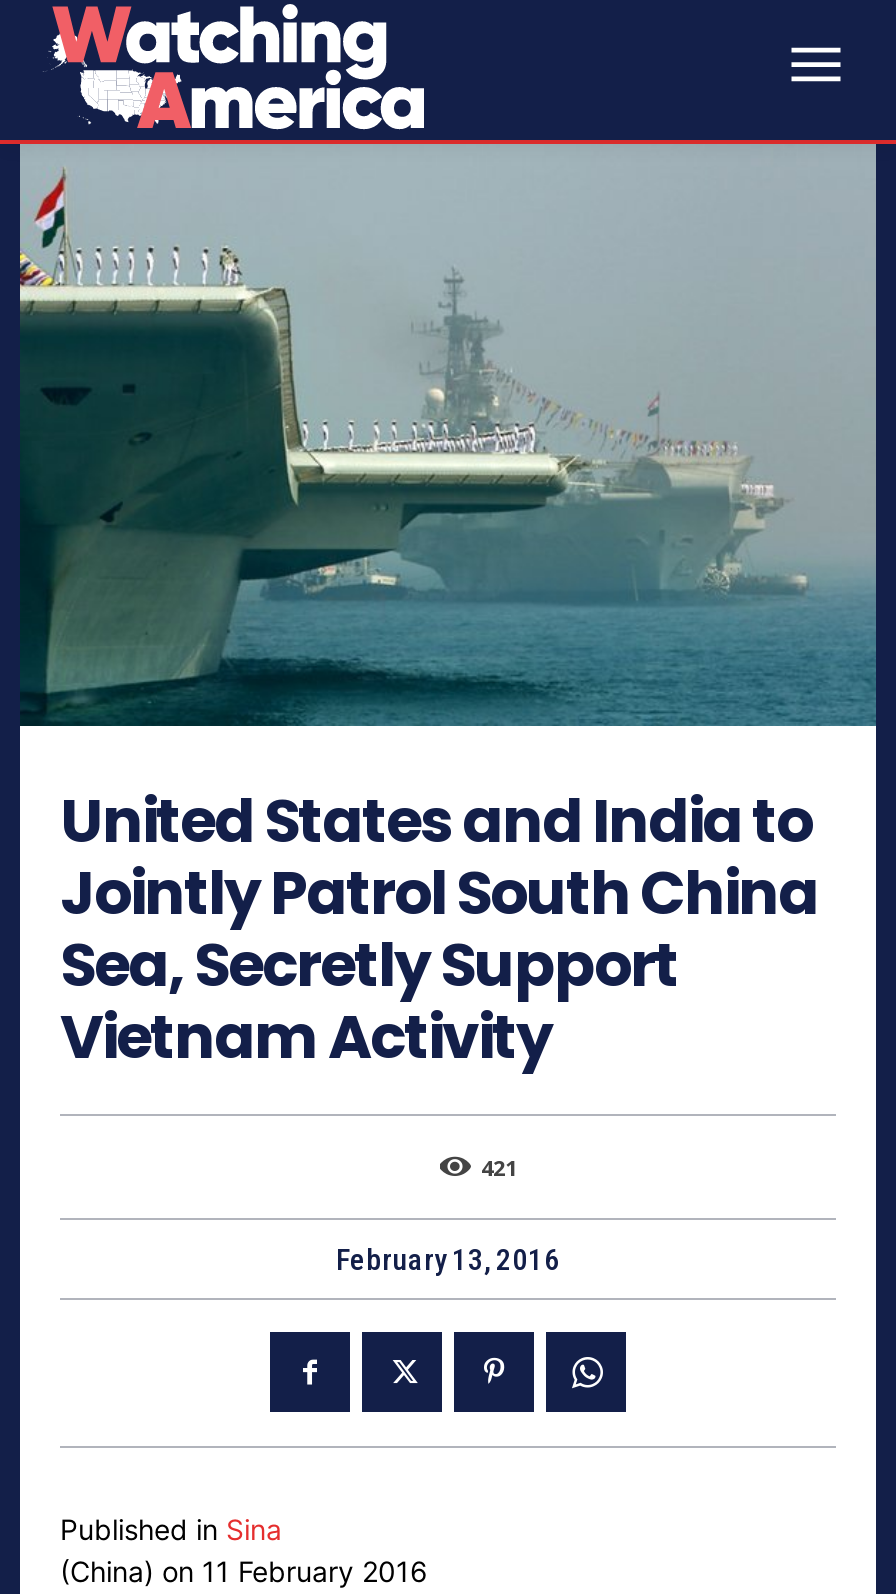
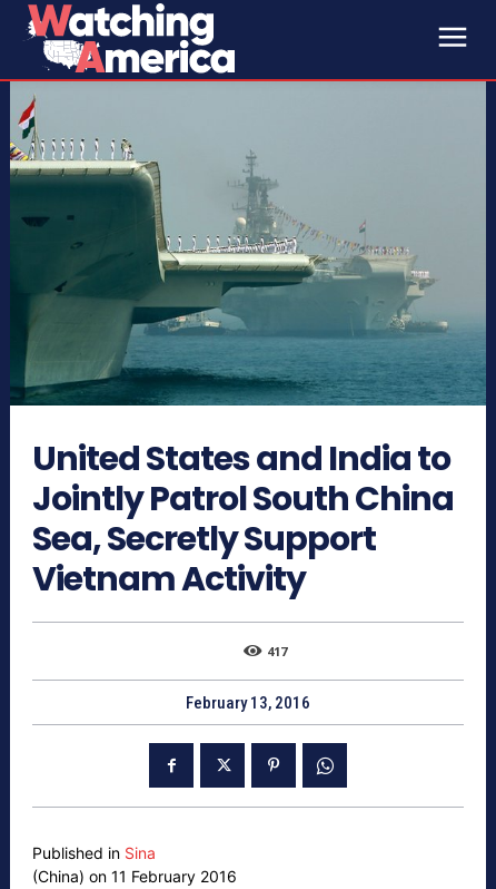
- 421
+ 417
